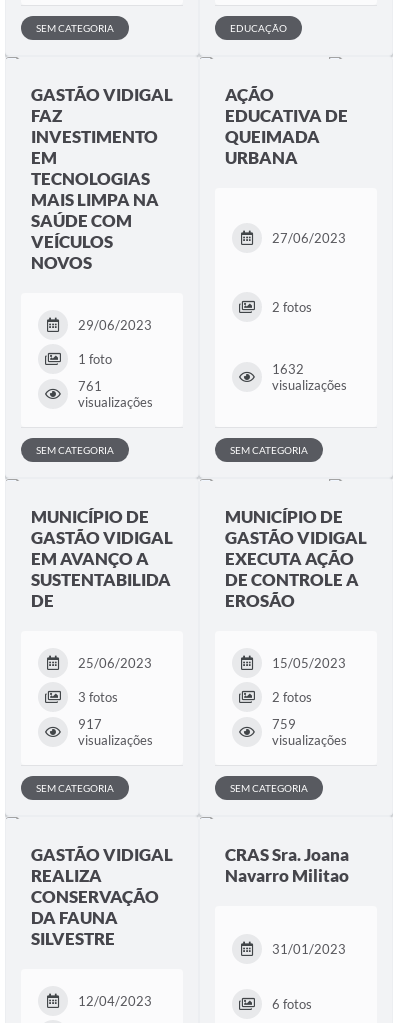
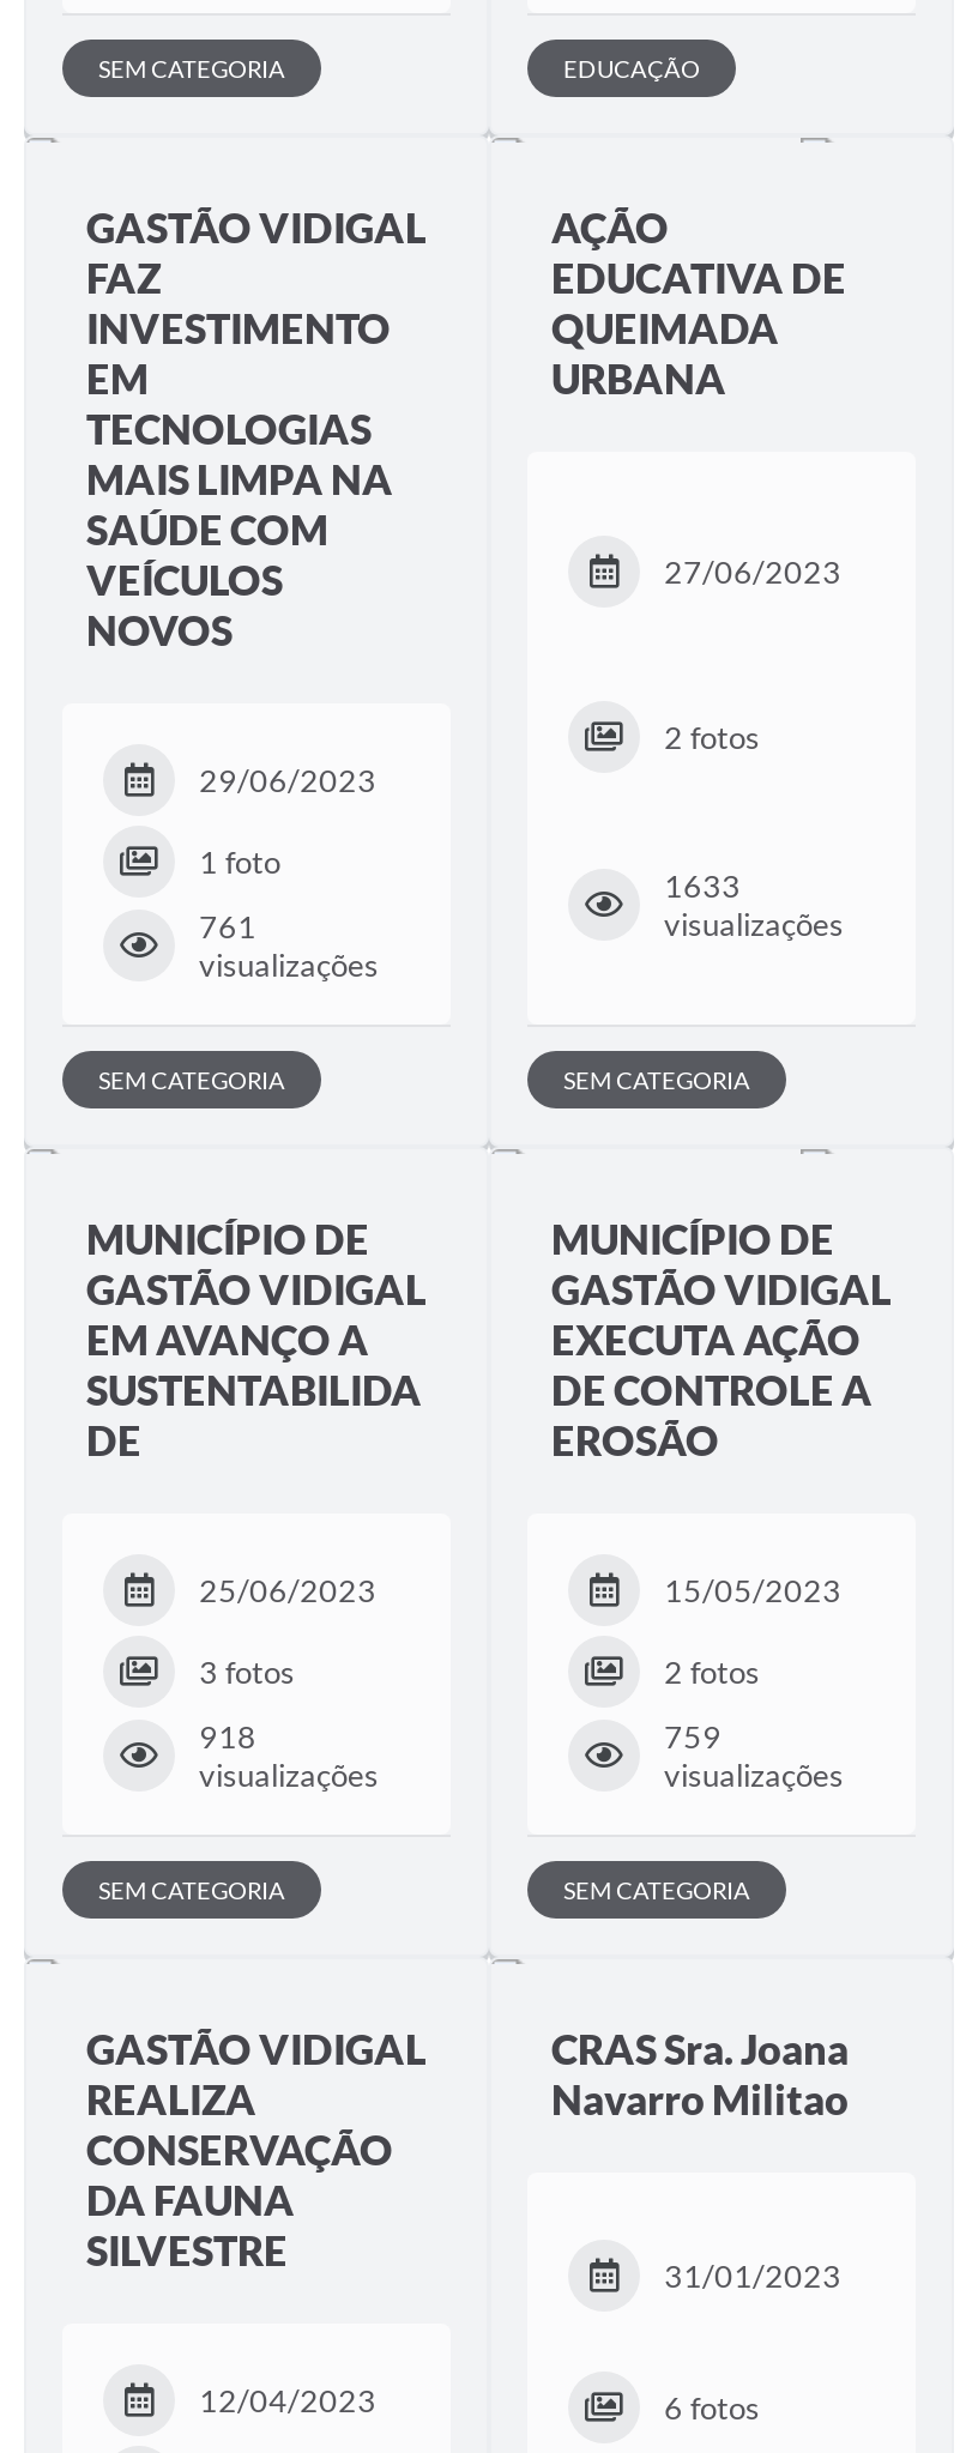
- 1632
+ 1633

- 917
+ 918
